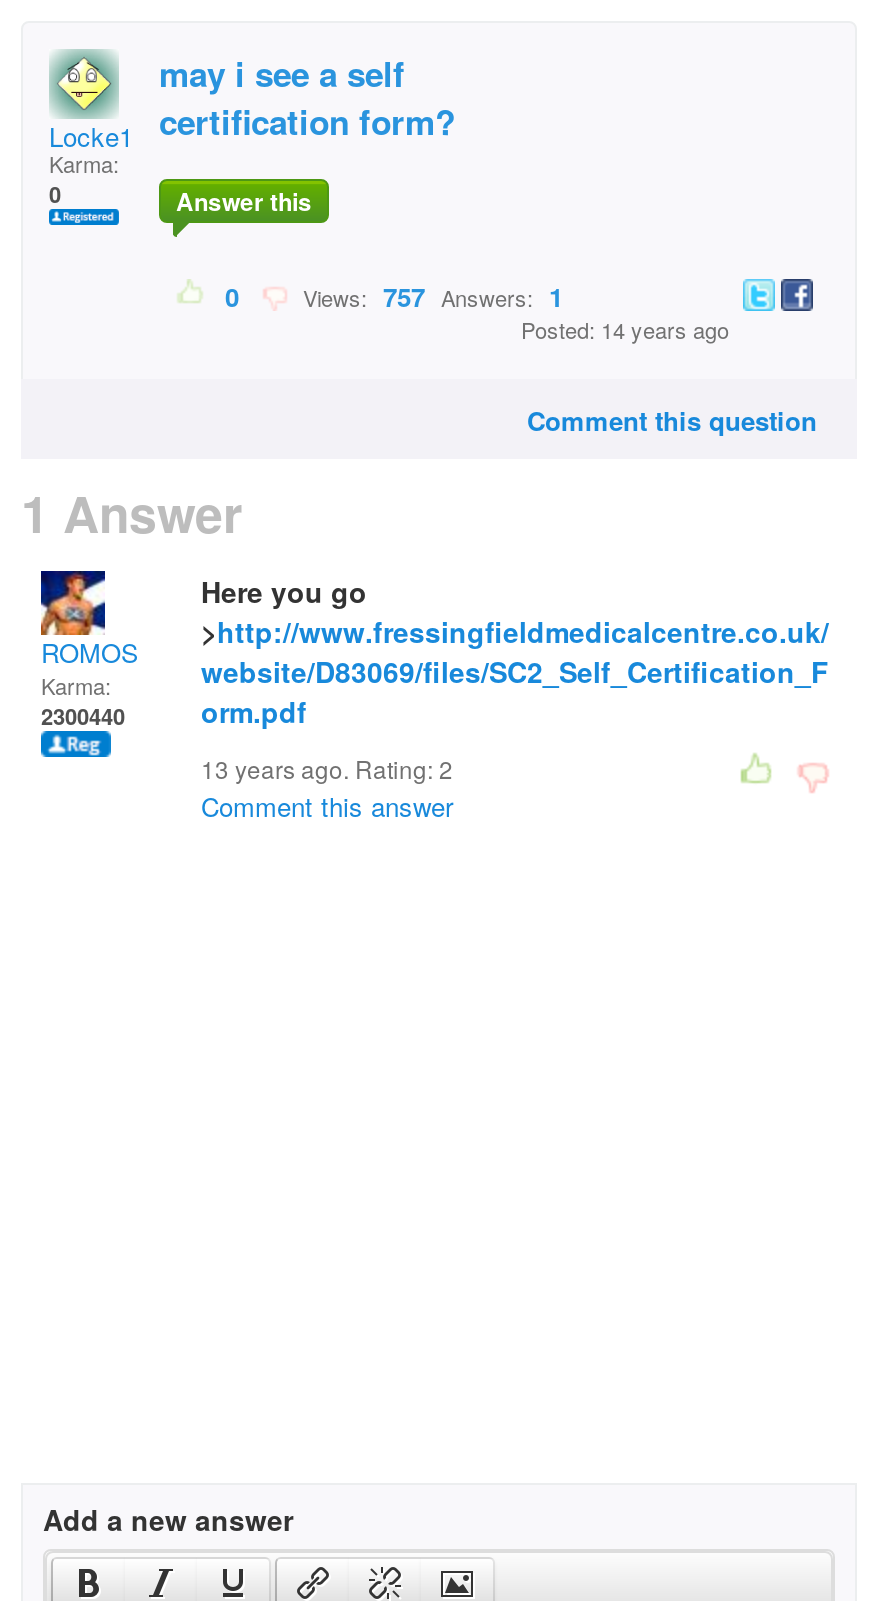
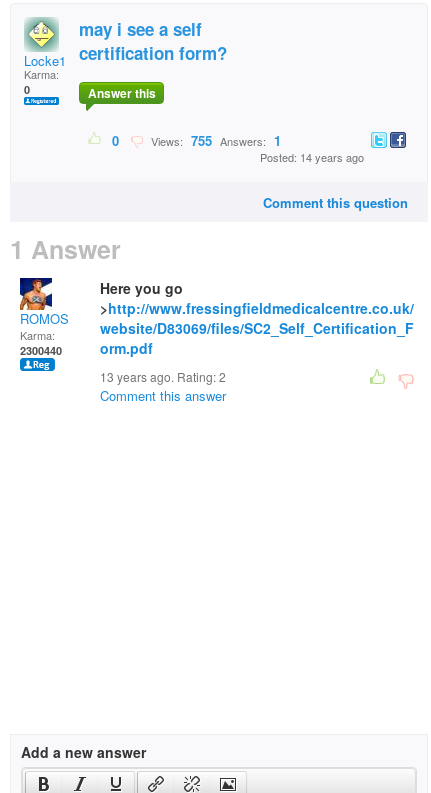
- Views: 757 Answers: 1
+ Views: 755 Answers: 1
